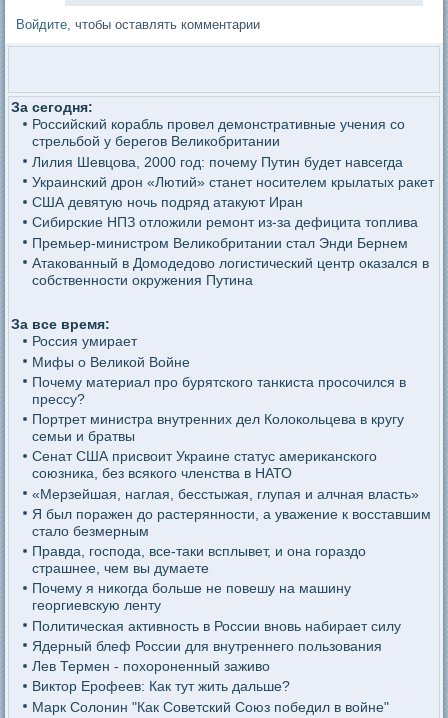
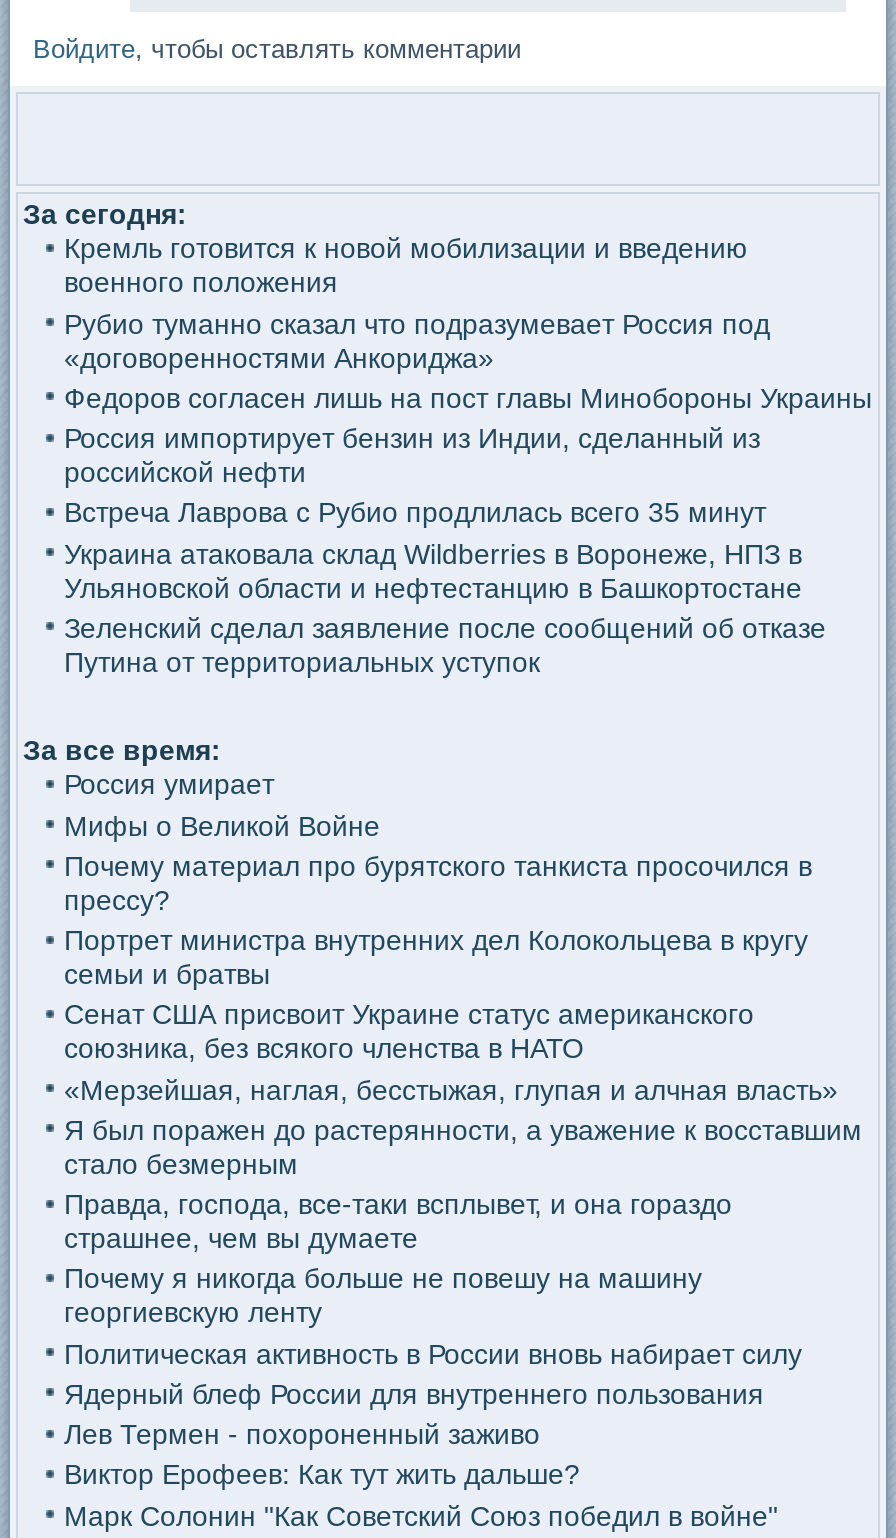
- Российский корабль провел демонстративные учения со
- стрельбой у берегов Великобритании
- Лилия Шевцова, 2000 год: почему Путин будет навсегда
- Украинский дрон «Лютий» станет носителем крылатых ракет
- США девятую ночь подряд атакуют Иран
- Сибирские НПЗ отложили ремонт из-за дефицита топлива
- Премьер-министром Великобритании стал Энди Бернем
- Атакованный в Домодедово логистический центр оказался в
- собственности окружения Путина
+ Кремль готовится к новой мобилизации и введению
+ военного положения
+ Рубио туманно сказал что подразумевает Россия под
+ «договоренностями Анкориджа»
+ Федоров согласен лишь на пост главы Минобороны Украины
+ Россия импортирует бензин из Индии, сделанный из
+ российской нефти
+ Встреча Лаврова с Рубио продлилась всего 35 минут
+ Украина атаковала склад Wildberries в Воронеже, НПЗ в
+ Ульяновской области и нефтестанцию в Башкортостане
+ Зеленский сделал заявление после сообщений об отказе
+ Путина от территориальных уступок
